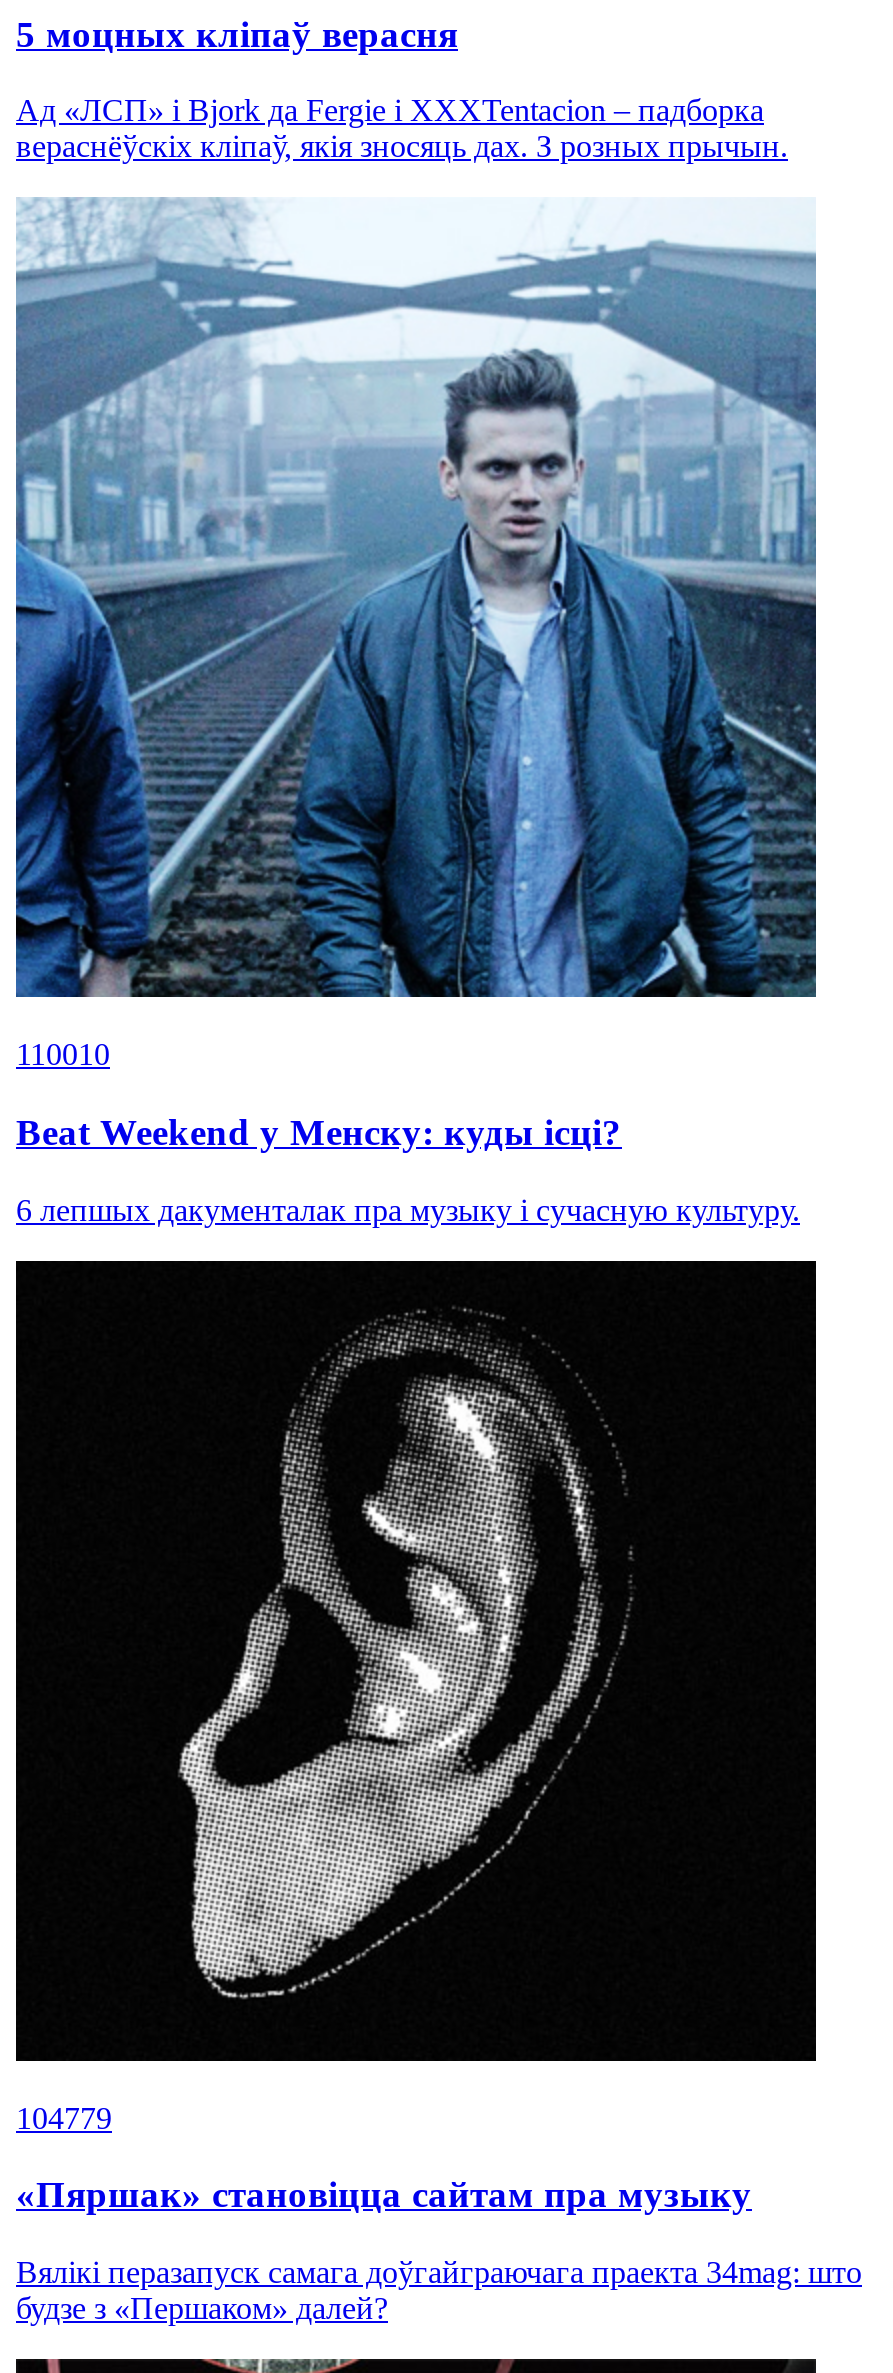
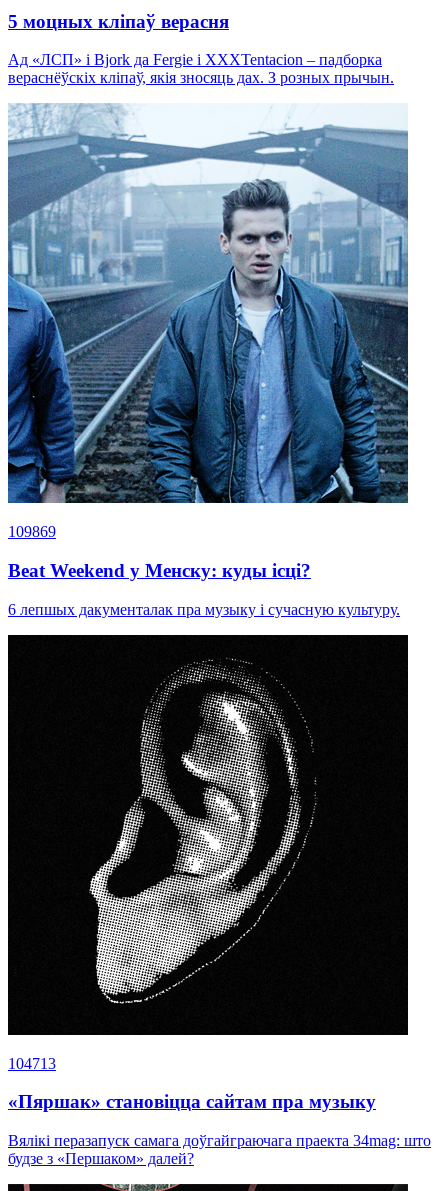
- 110010
+ 109869

- 104779
+ 104713
